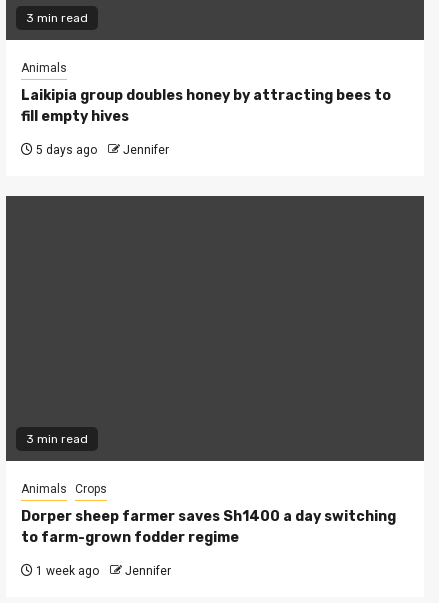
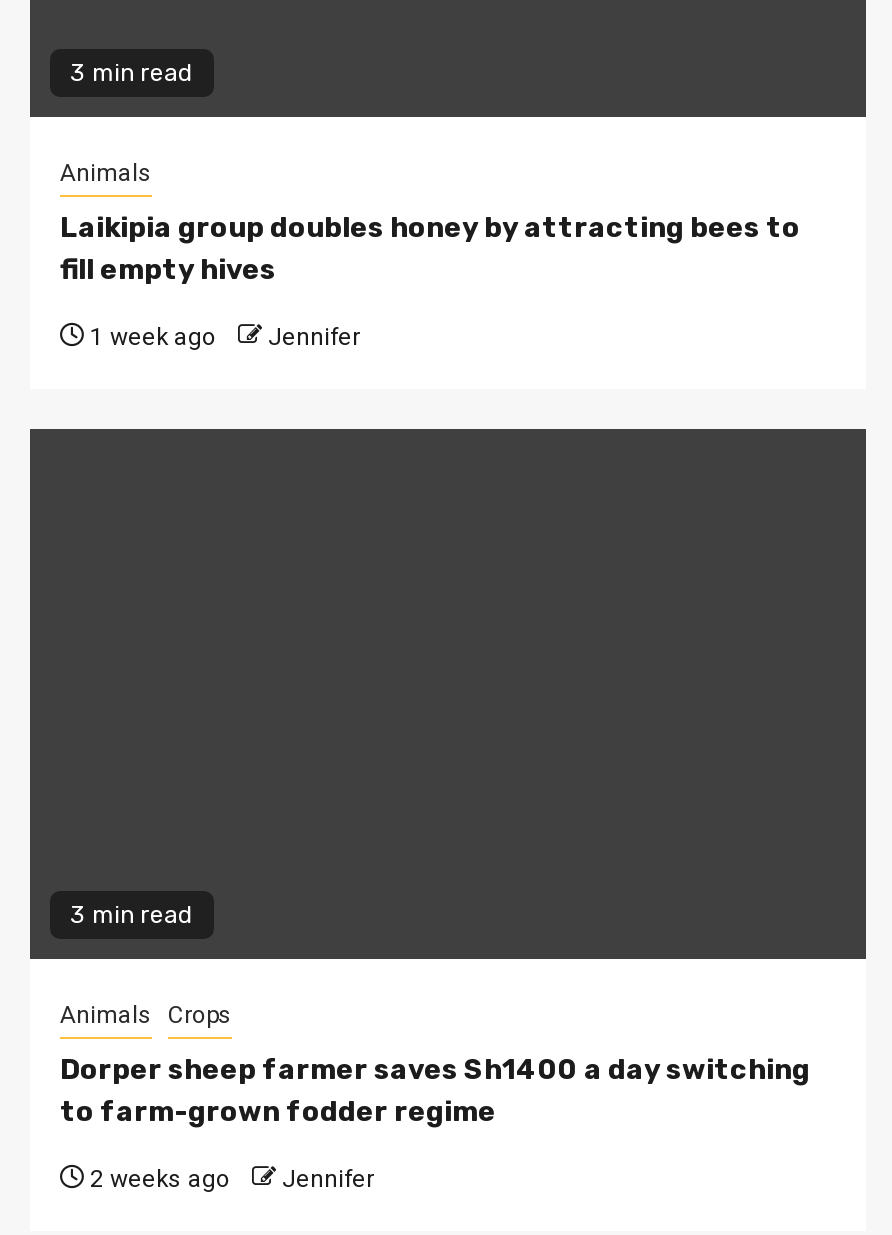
- 5 days ago Jennifer
+ 1 week ago Jennifer

- 1 week ago Jennifer
+ 2 weeks ago Jennifer
